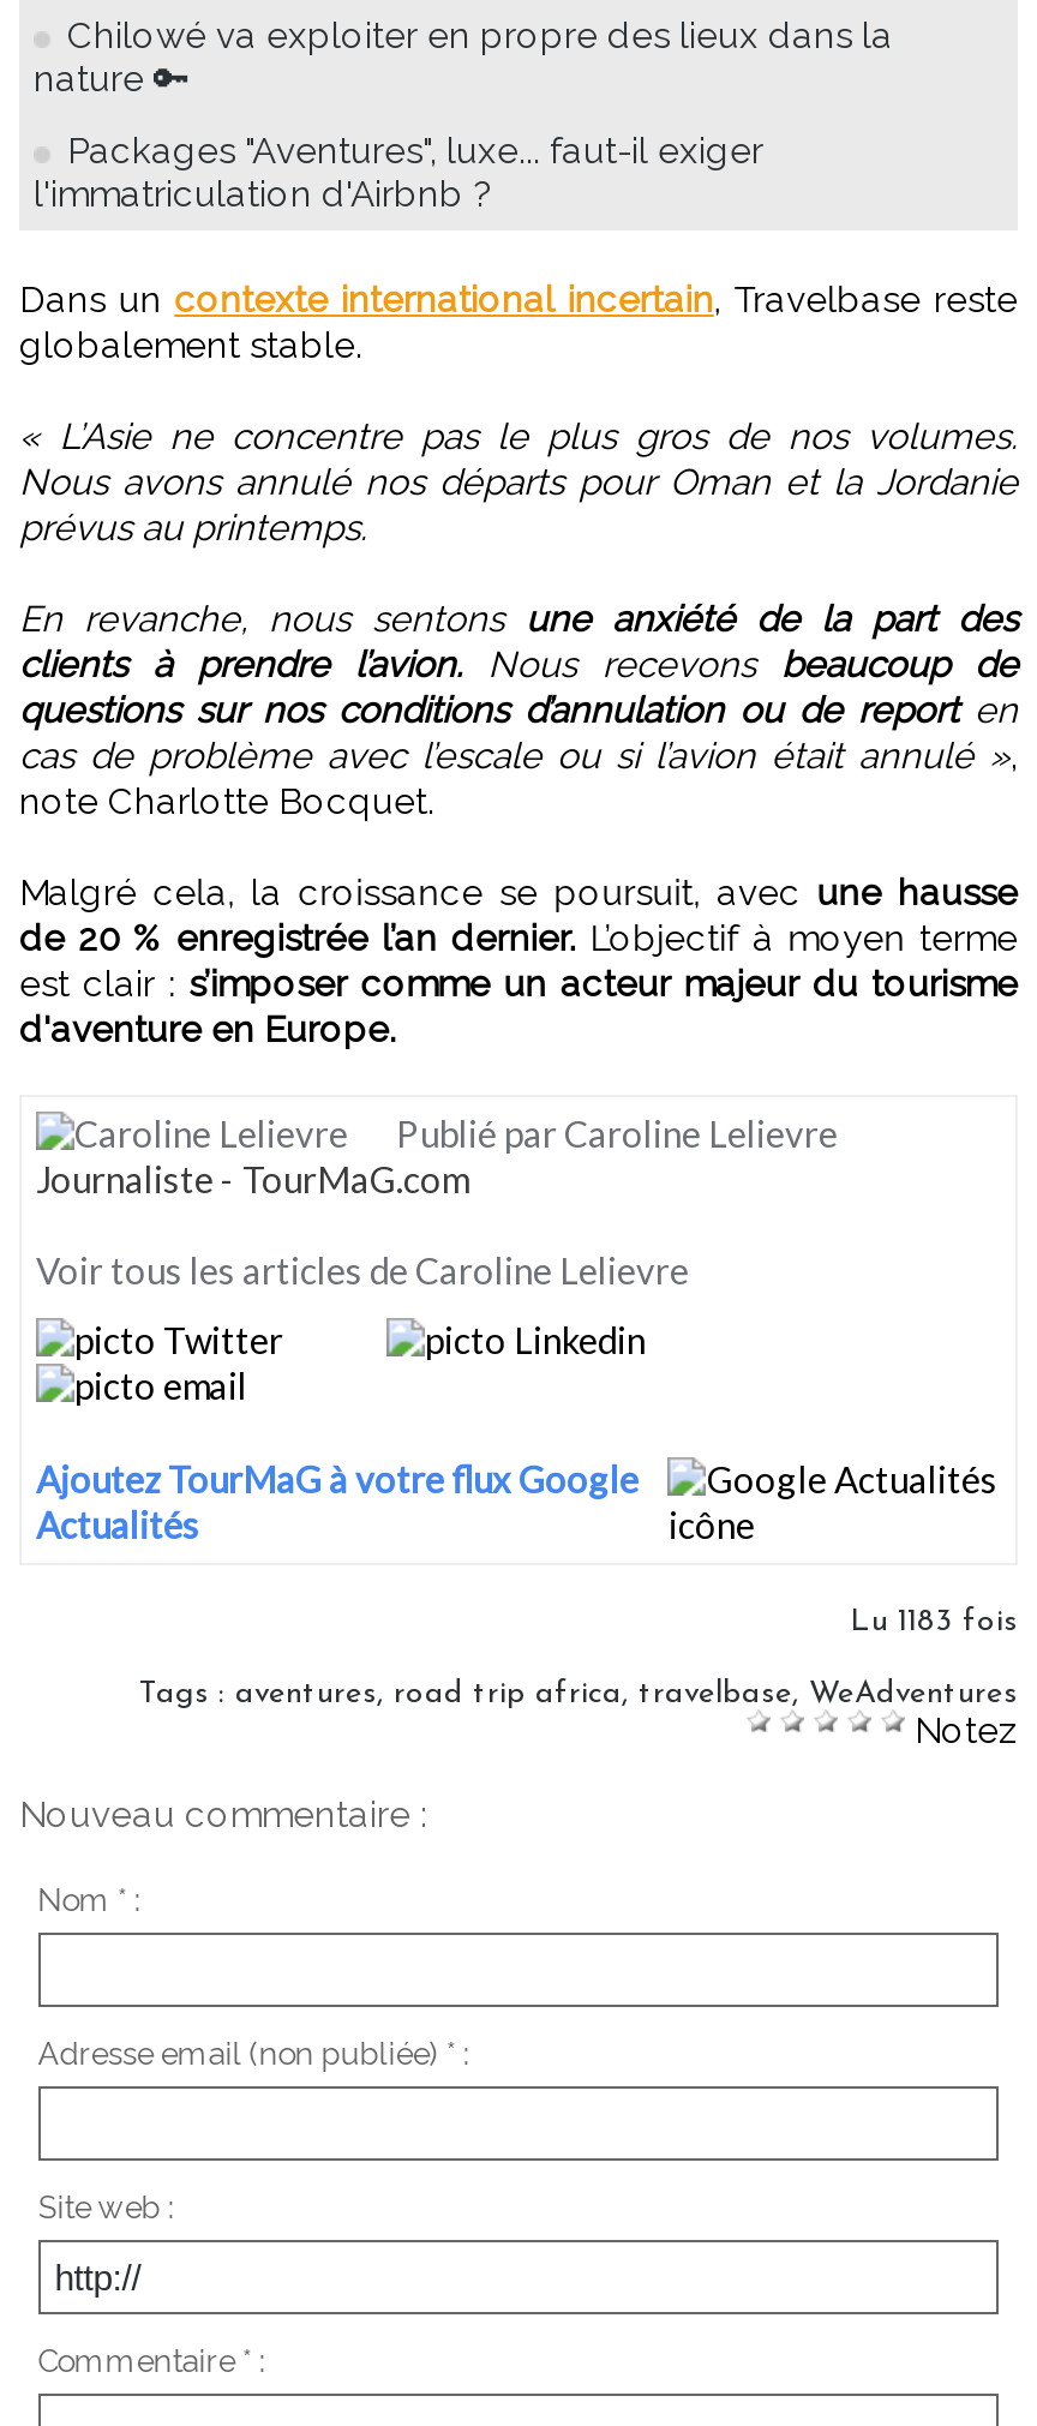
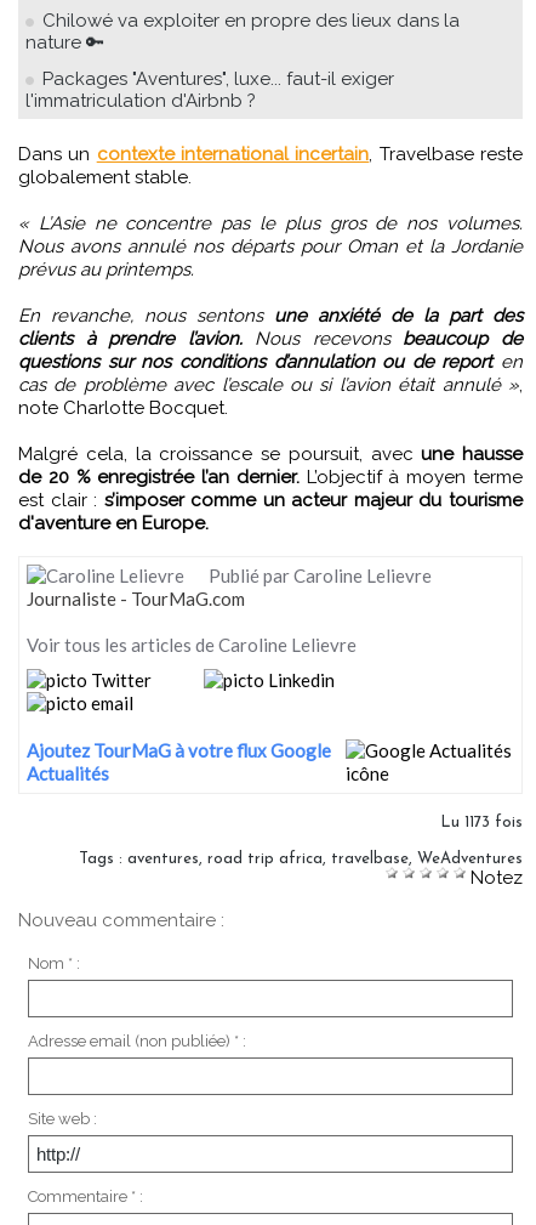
- Lu 1183 fois
+ Lu 1173 fois
